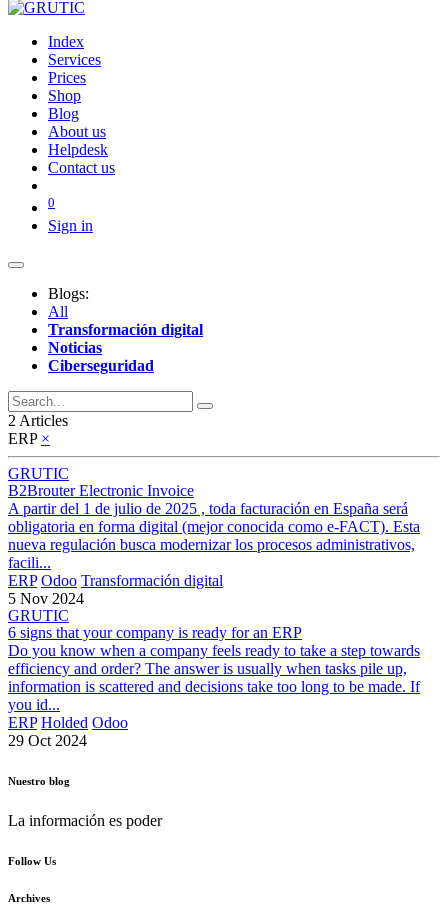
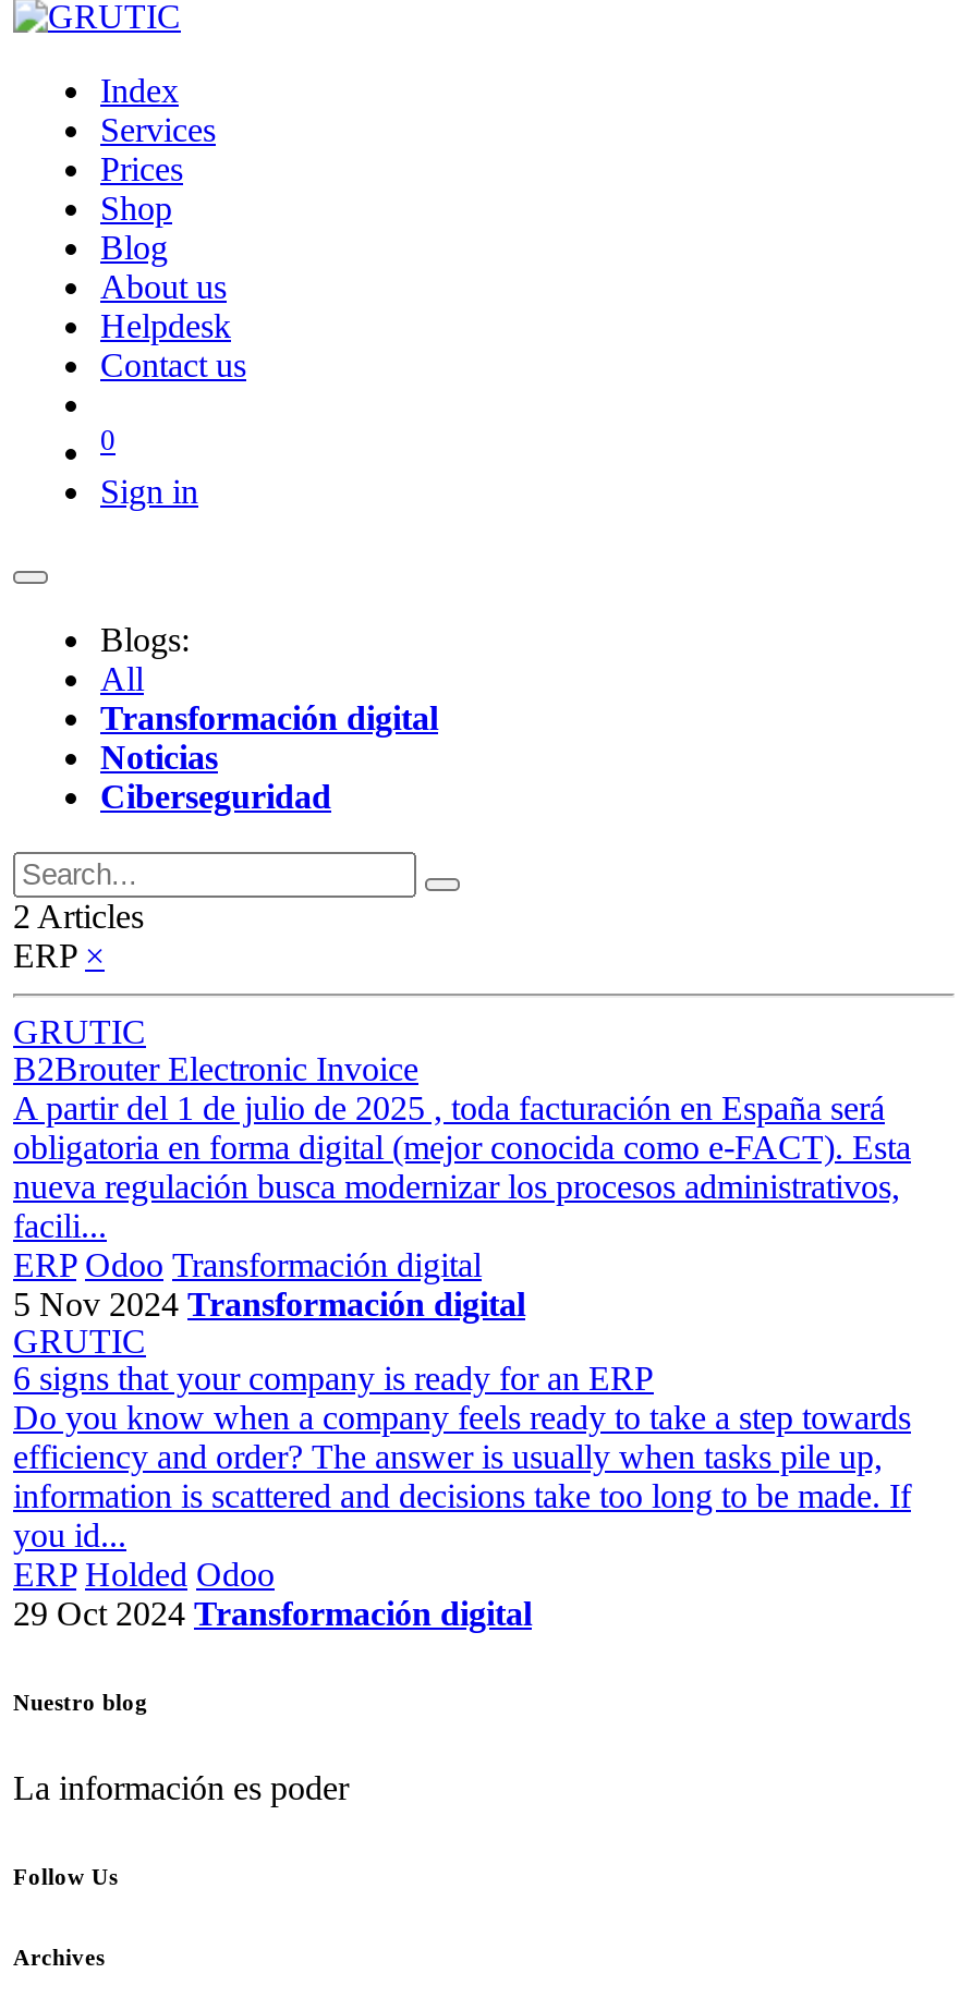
- 5 Nov 2024
+ 5 Nov 2024 Transformación digital

- 29 Oct 2024
+ 29 Oct 2024 Transformación digital
